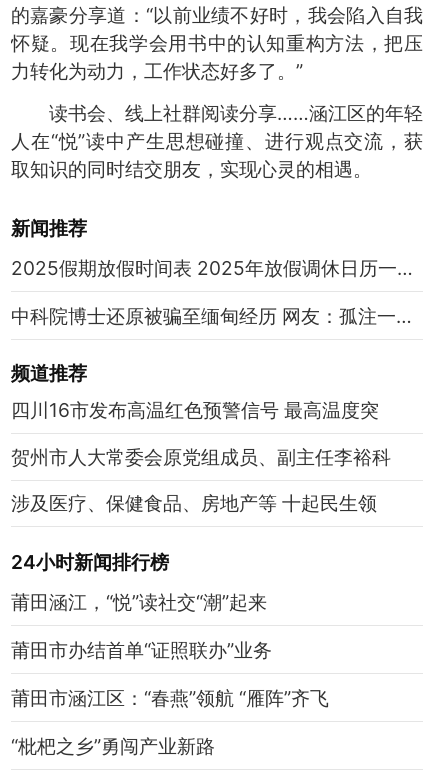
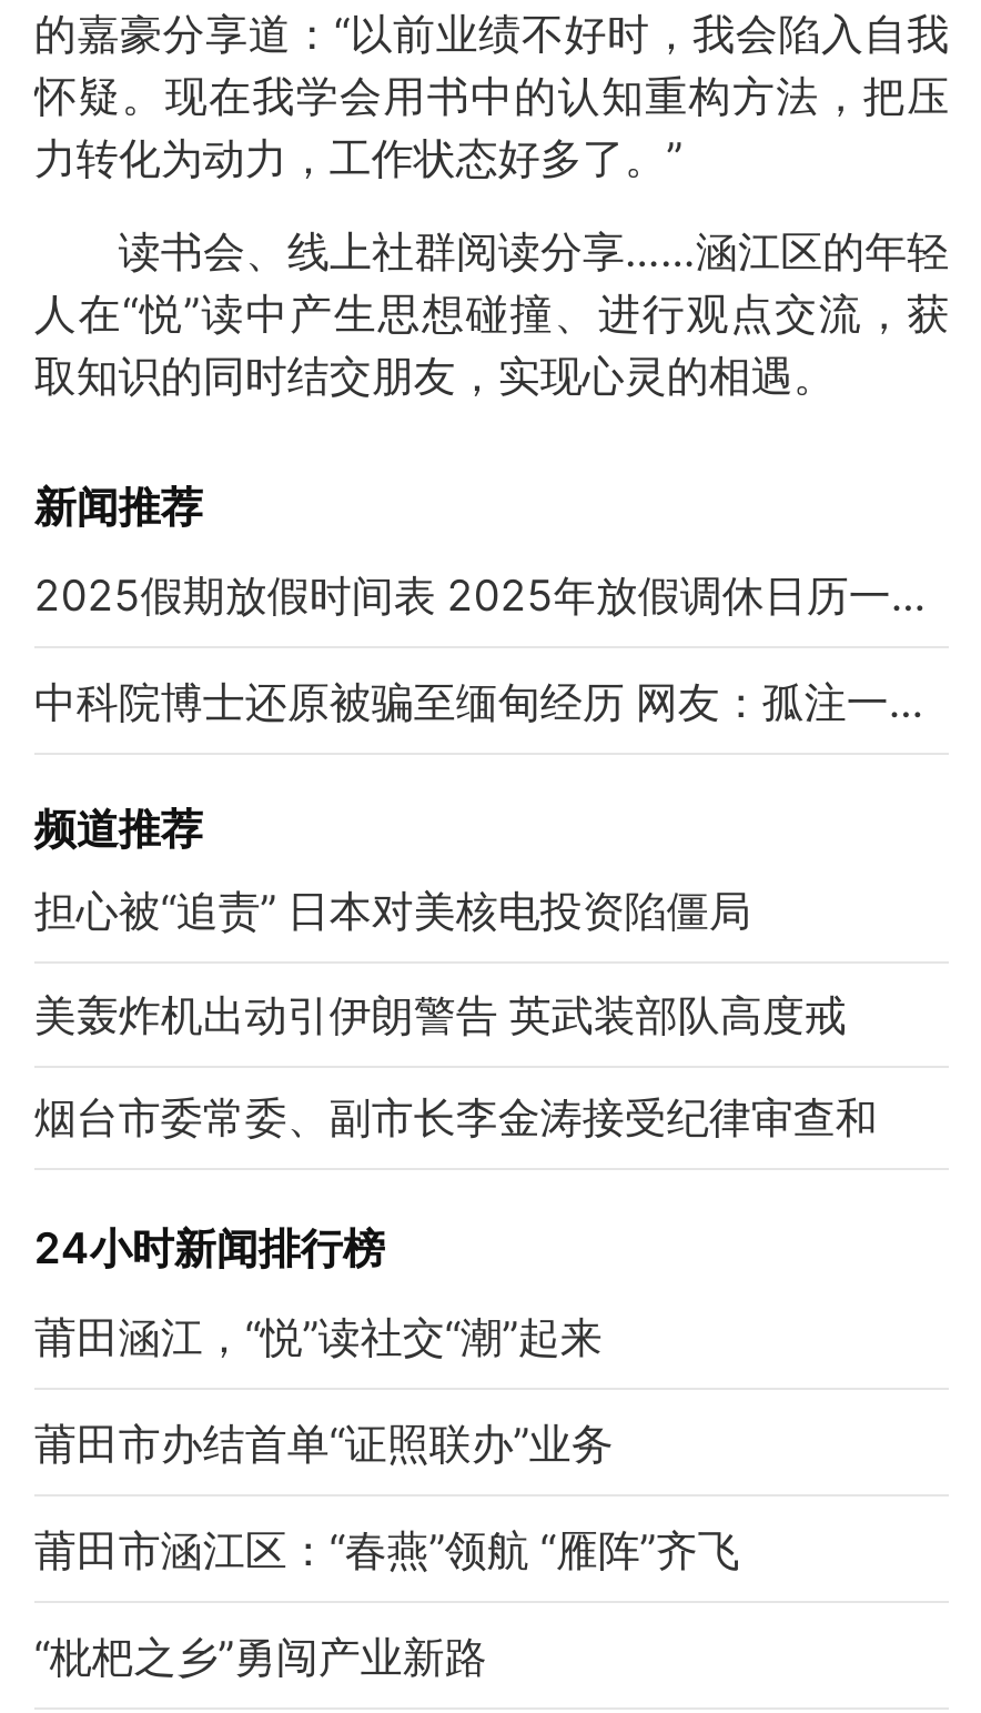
- 四川16市发布高温红色预警信号 最高温度突
+ 担心被“追责” 日本对美核电投资陷僵局

- 贺州市人大常委会原党组成员、副主任李裕科
+ 美轰炸机出动引伊朗警告 英武装部队高度戒

- 涉及医疗、保健食品、房地产等 十起民生领
+ 烟台市委常委、副市长李金涛接受纪律审查和
